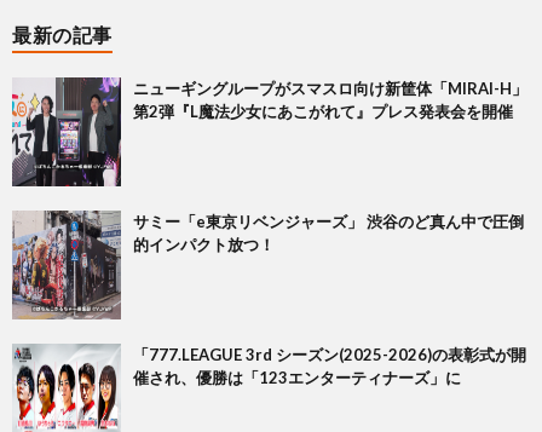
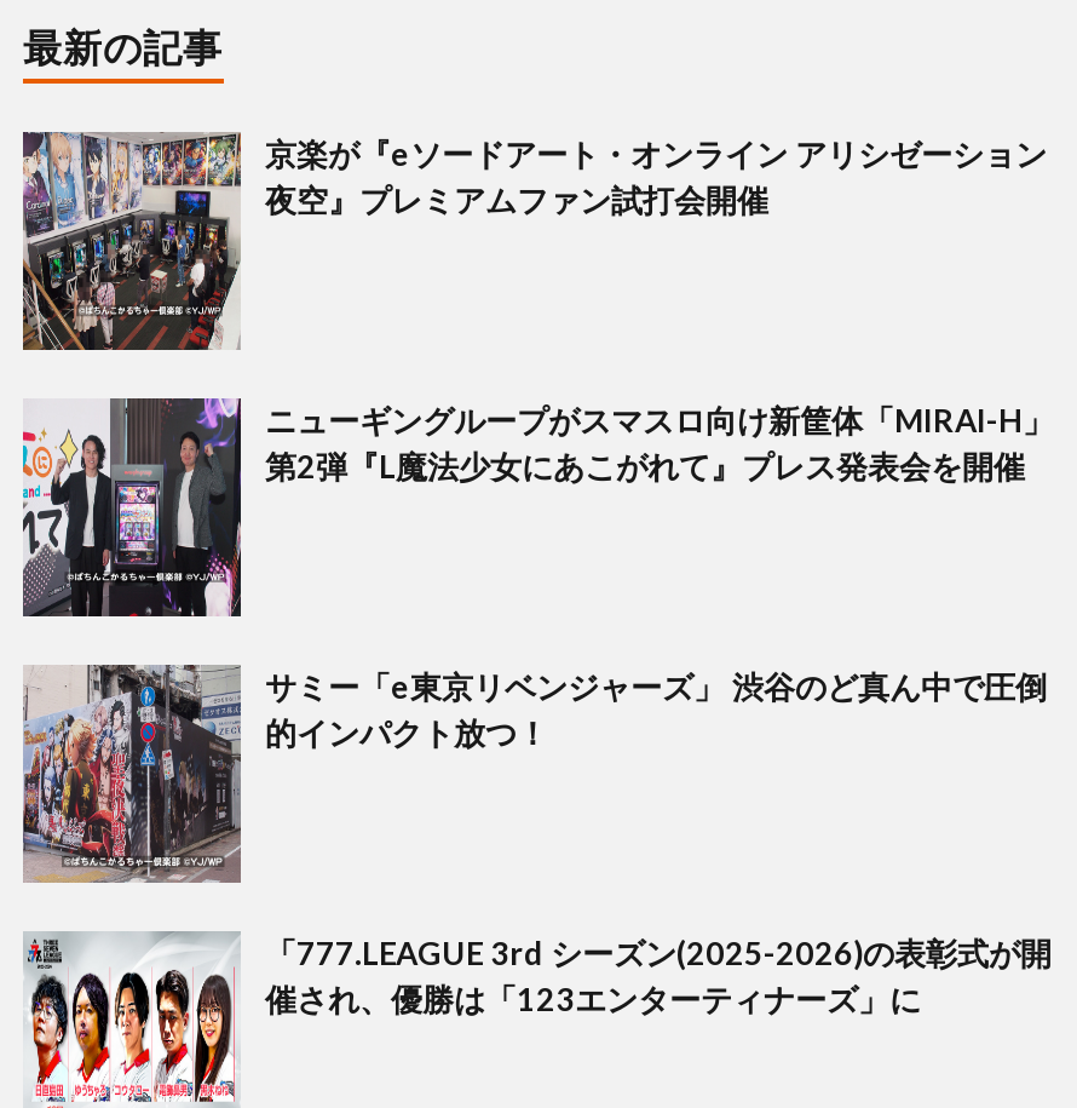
+ [image]
+ 京楽が『eソードアート・オンライン アリシゼーション
+ 夜空』プレミアムファン試打会開催
